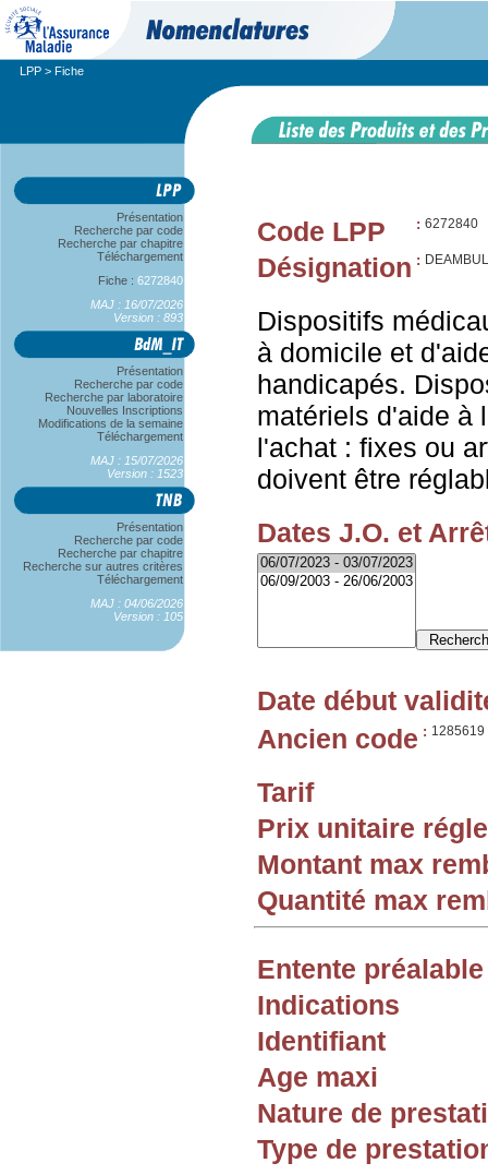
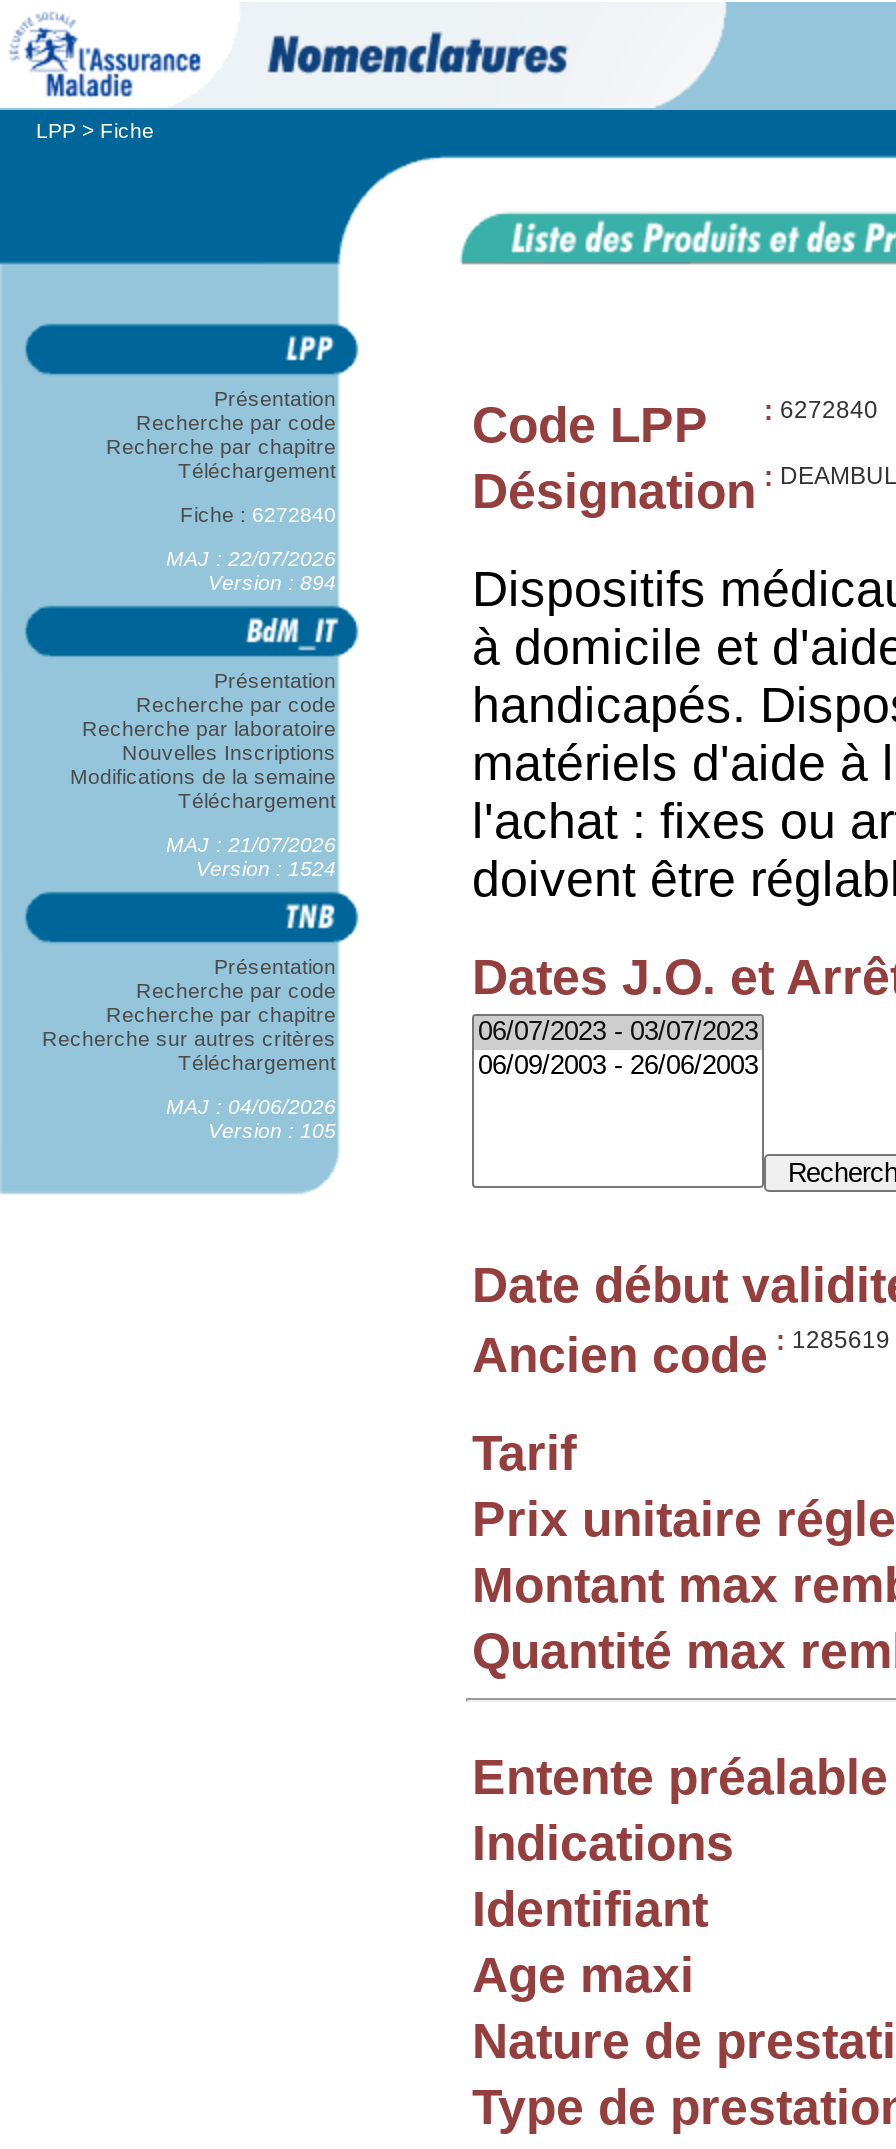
- MAJ : 16/07/2026
+ MAJ : 22/07/2026

- Version : 893
+ Version : 894

- MAJ : 15/07/2026
+ MAJ : 21/07/2026

- Version : 1523
+ Version : 1524
